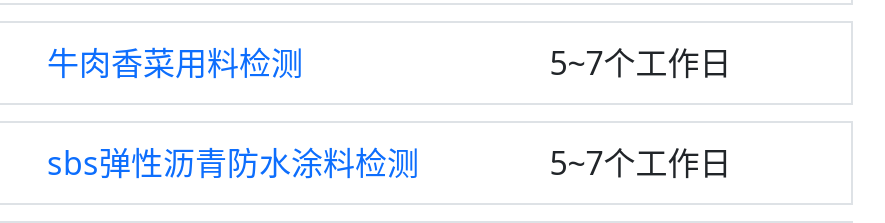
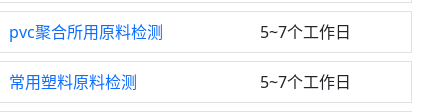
- 牛肉香菜用料检测
+ pvc聚合所用原料检测

- sbs弹性沥青防水涂料检测
+ 常用塑料原料检测
